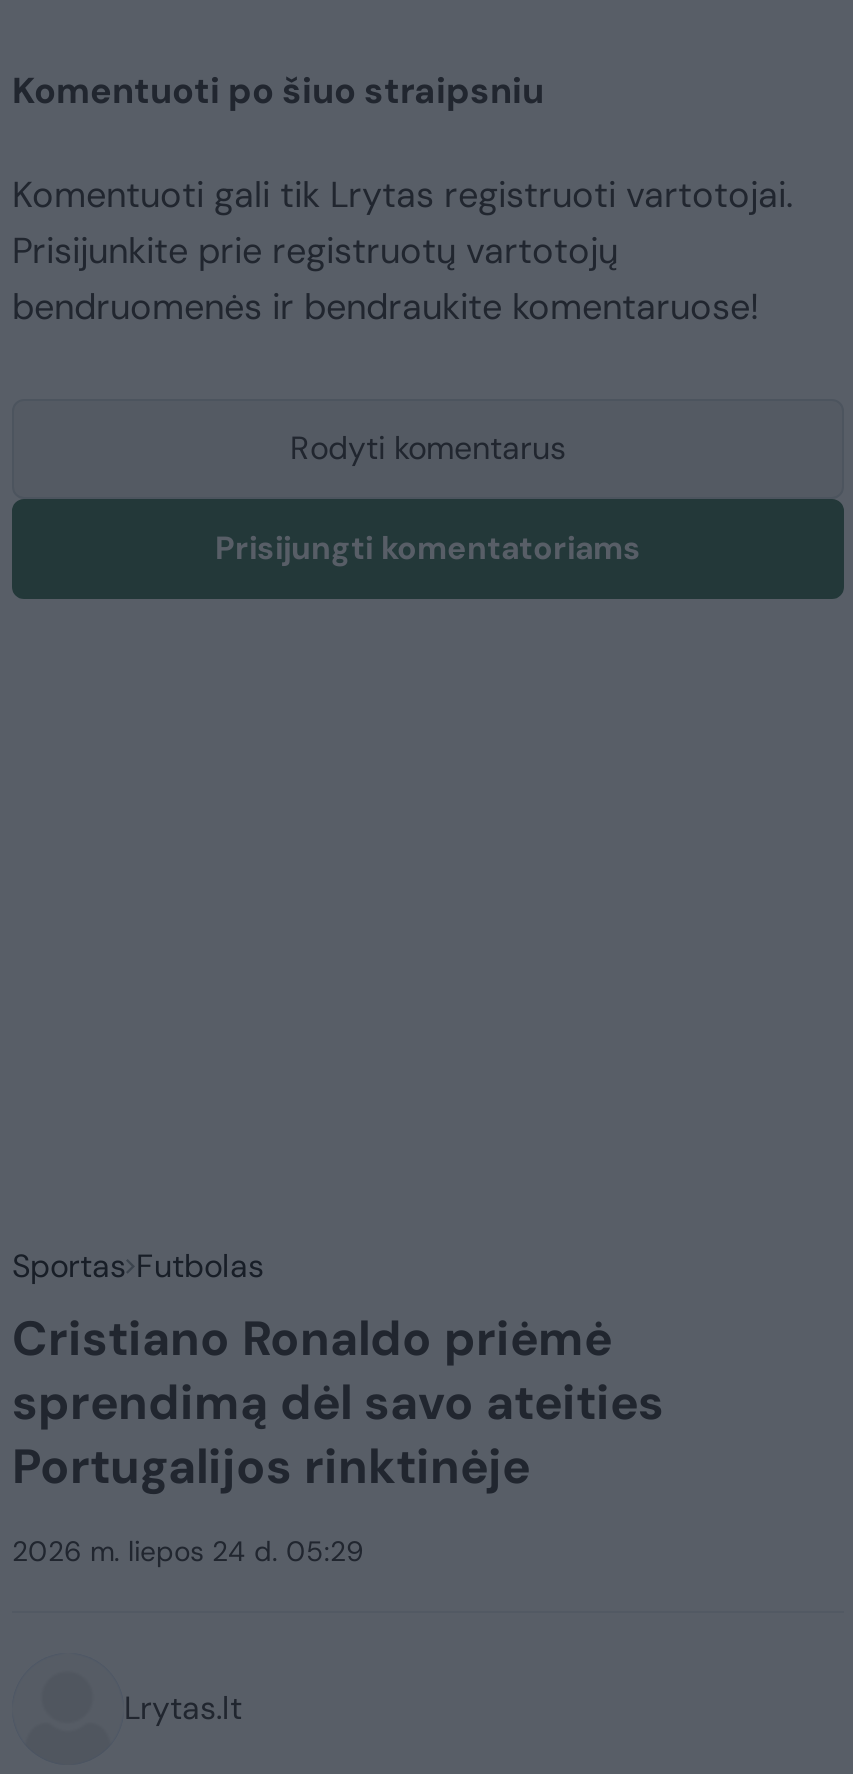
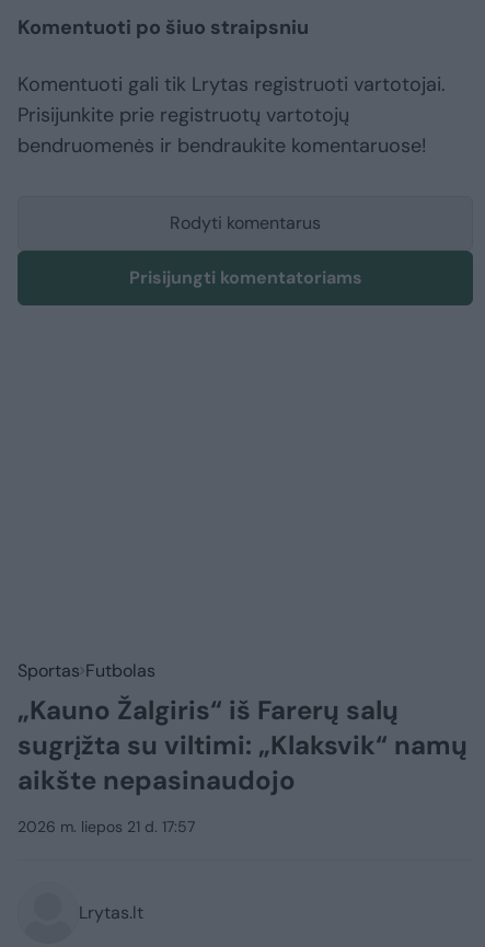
- Cristiano Ronaldo priėmė
- sprendimą dėl savo ateities
- Portugalijos rinktinėje
+ „Kauno Žalgiris“ iš Farerų salų
+ sugrįžta su viltimi: „Klaksvik“ namų
+ aikšte nepasinaudojo

- 2026 m. liepos 24 d. 05:29
+ 2026 m. liepos 21 d. 17:57
